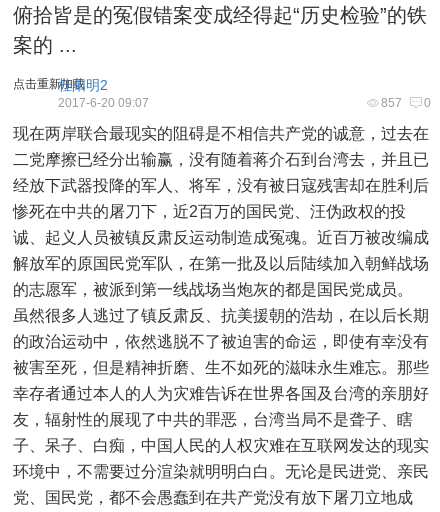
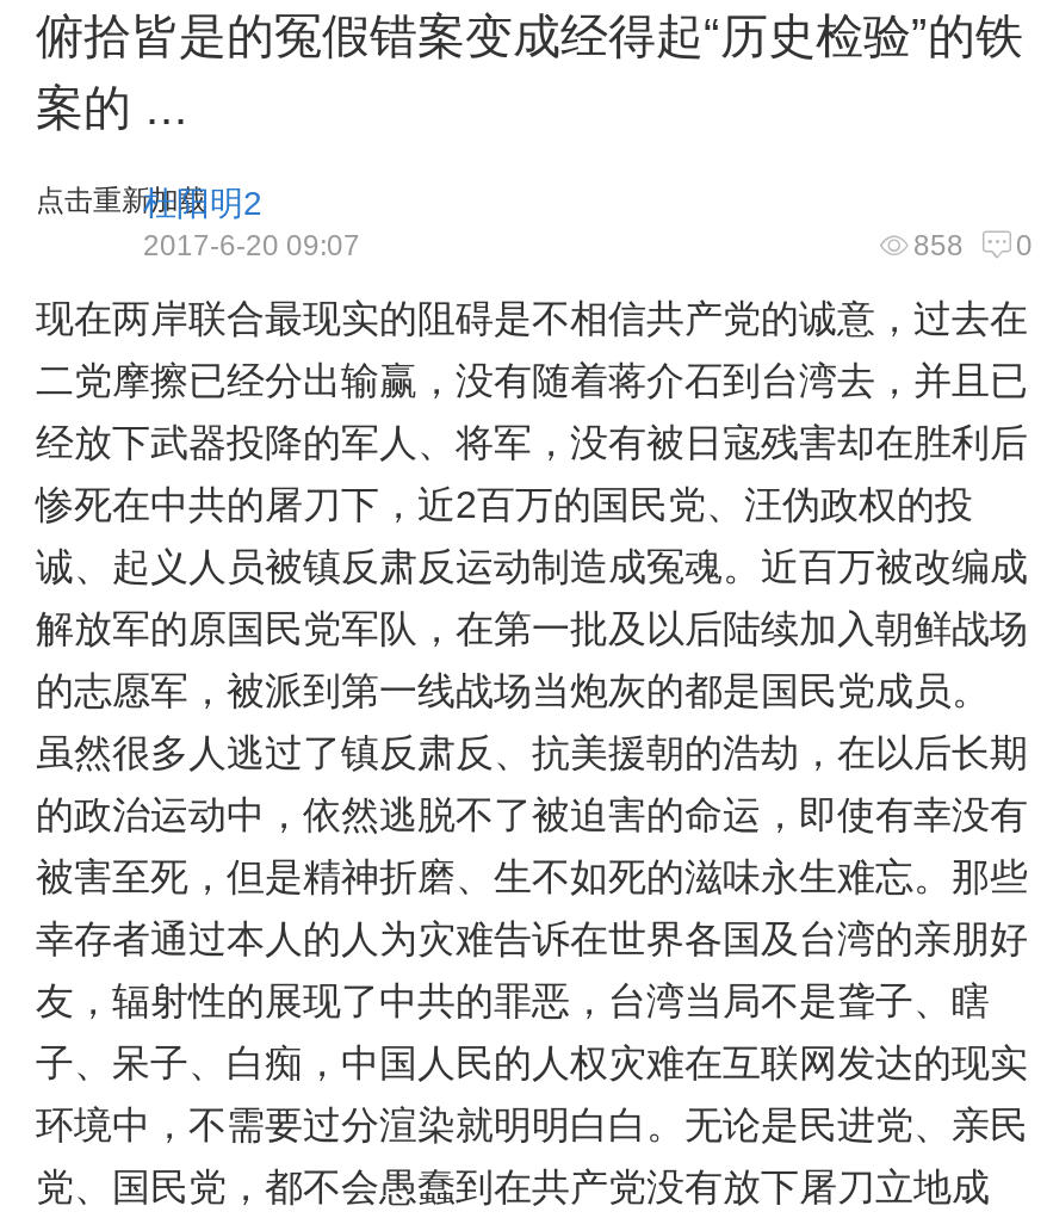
- 857 0
+ 858 0
